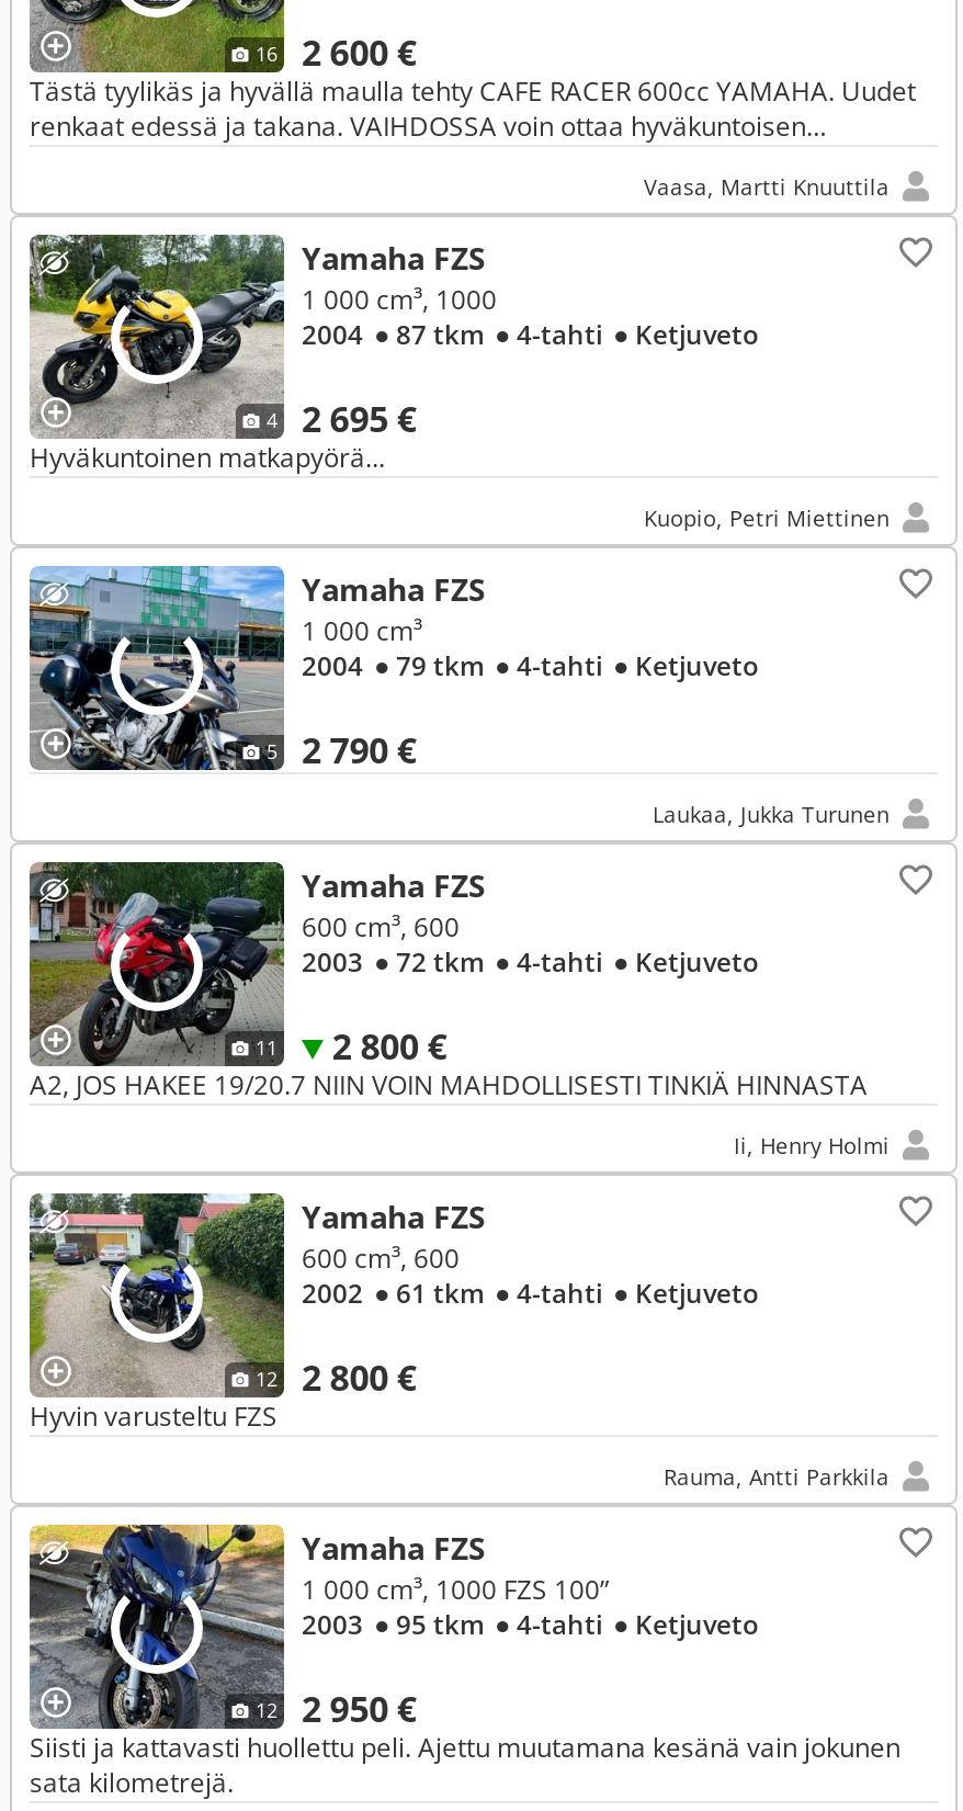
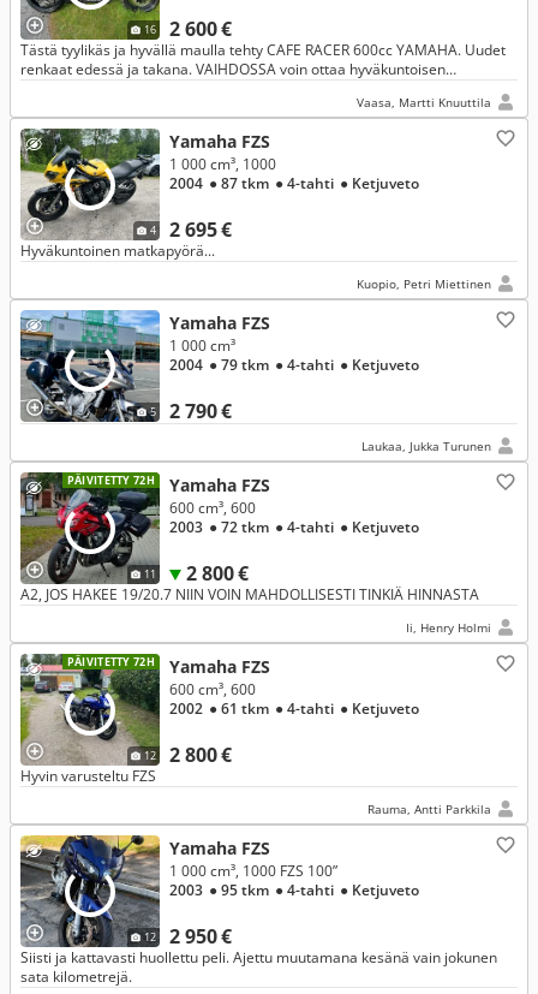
+ PÄIVITETTY 72H

+ PÄIVITETTY 72H
